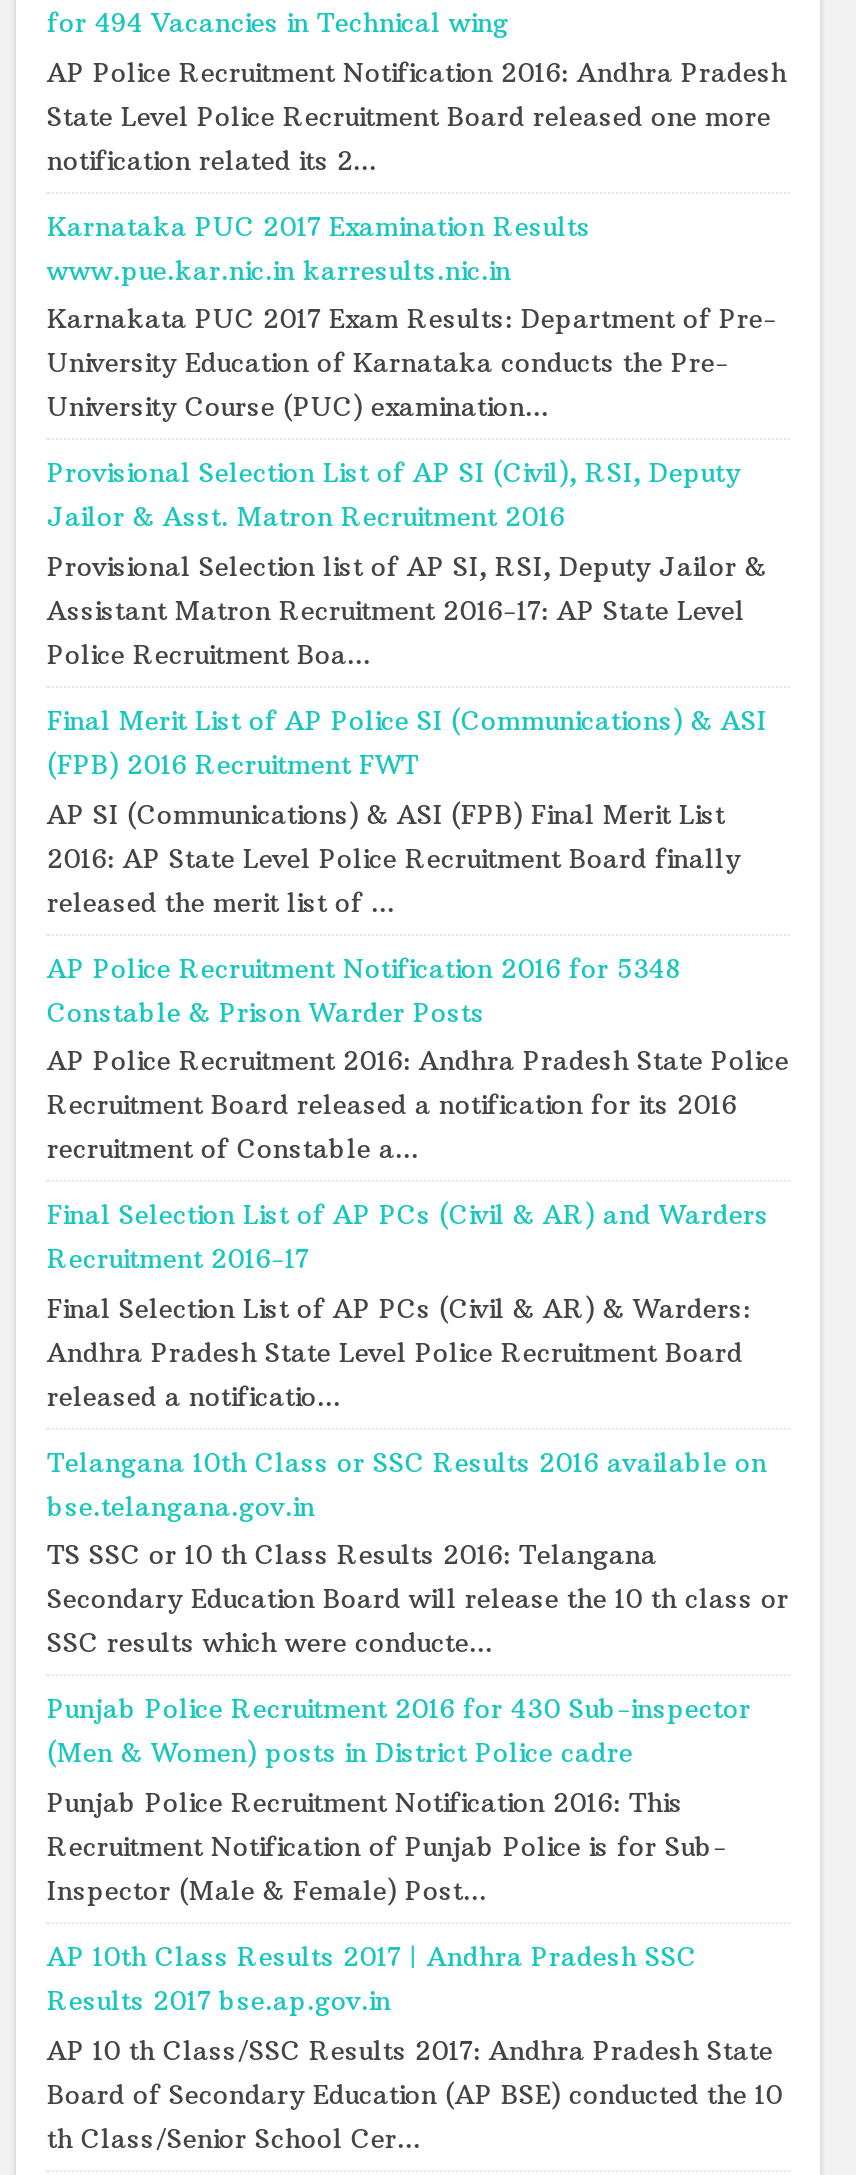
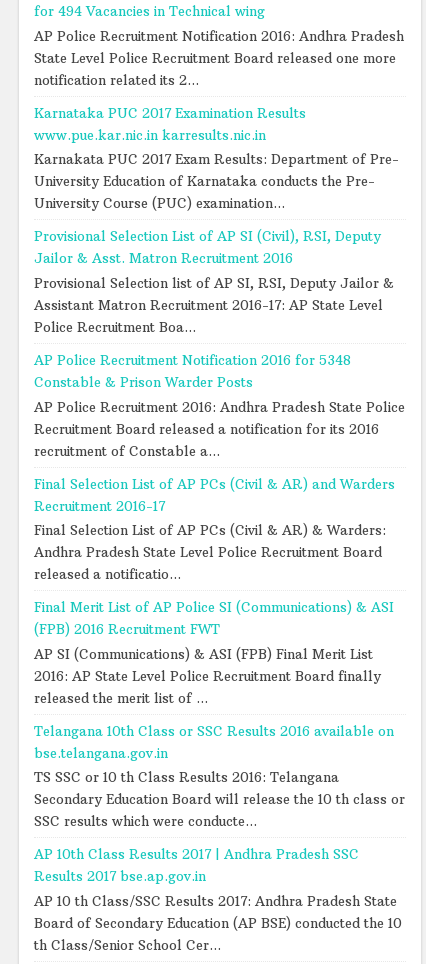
moved down: Final Merit List of AP Police SI (Communications) & ASI | (FPB) 2016 Recruitment FWT | AP SI (Communications) & ASI (FPB) Final Merit List | 2016: AP State Level Police Recruitment Board finally | released the merit list of ...

- Punjab Police Recruitment 2016 for 430 Sub-inspector
- (Men & Women) posts in District Police cadre
- Punjab Police Recruitment Notification 2016: This
- Recruitment Notification of Punjab Police is for Sub-
- Inspector (Male & Female) Post...
